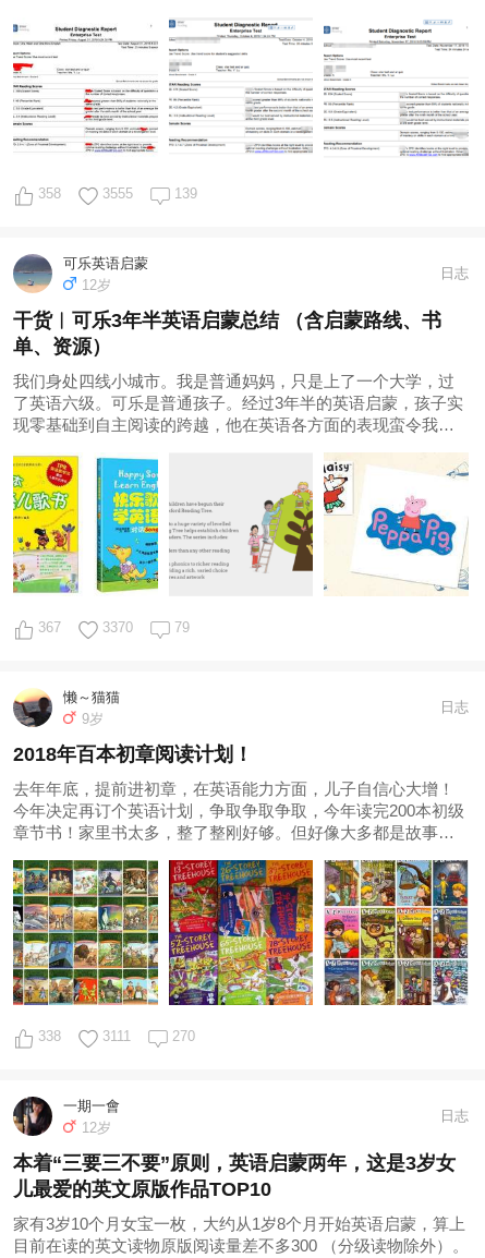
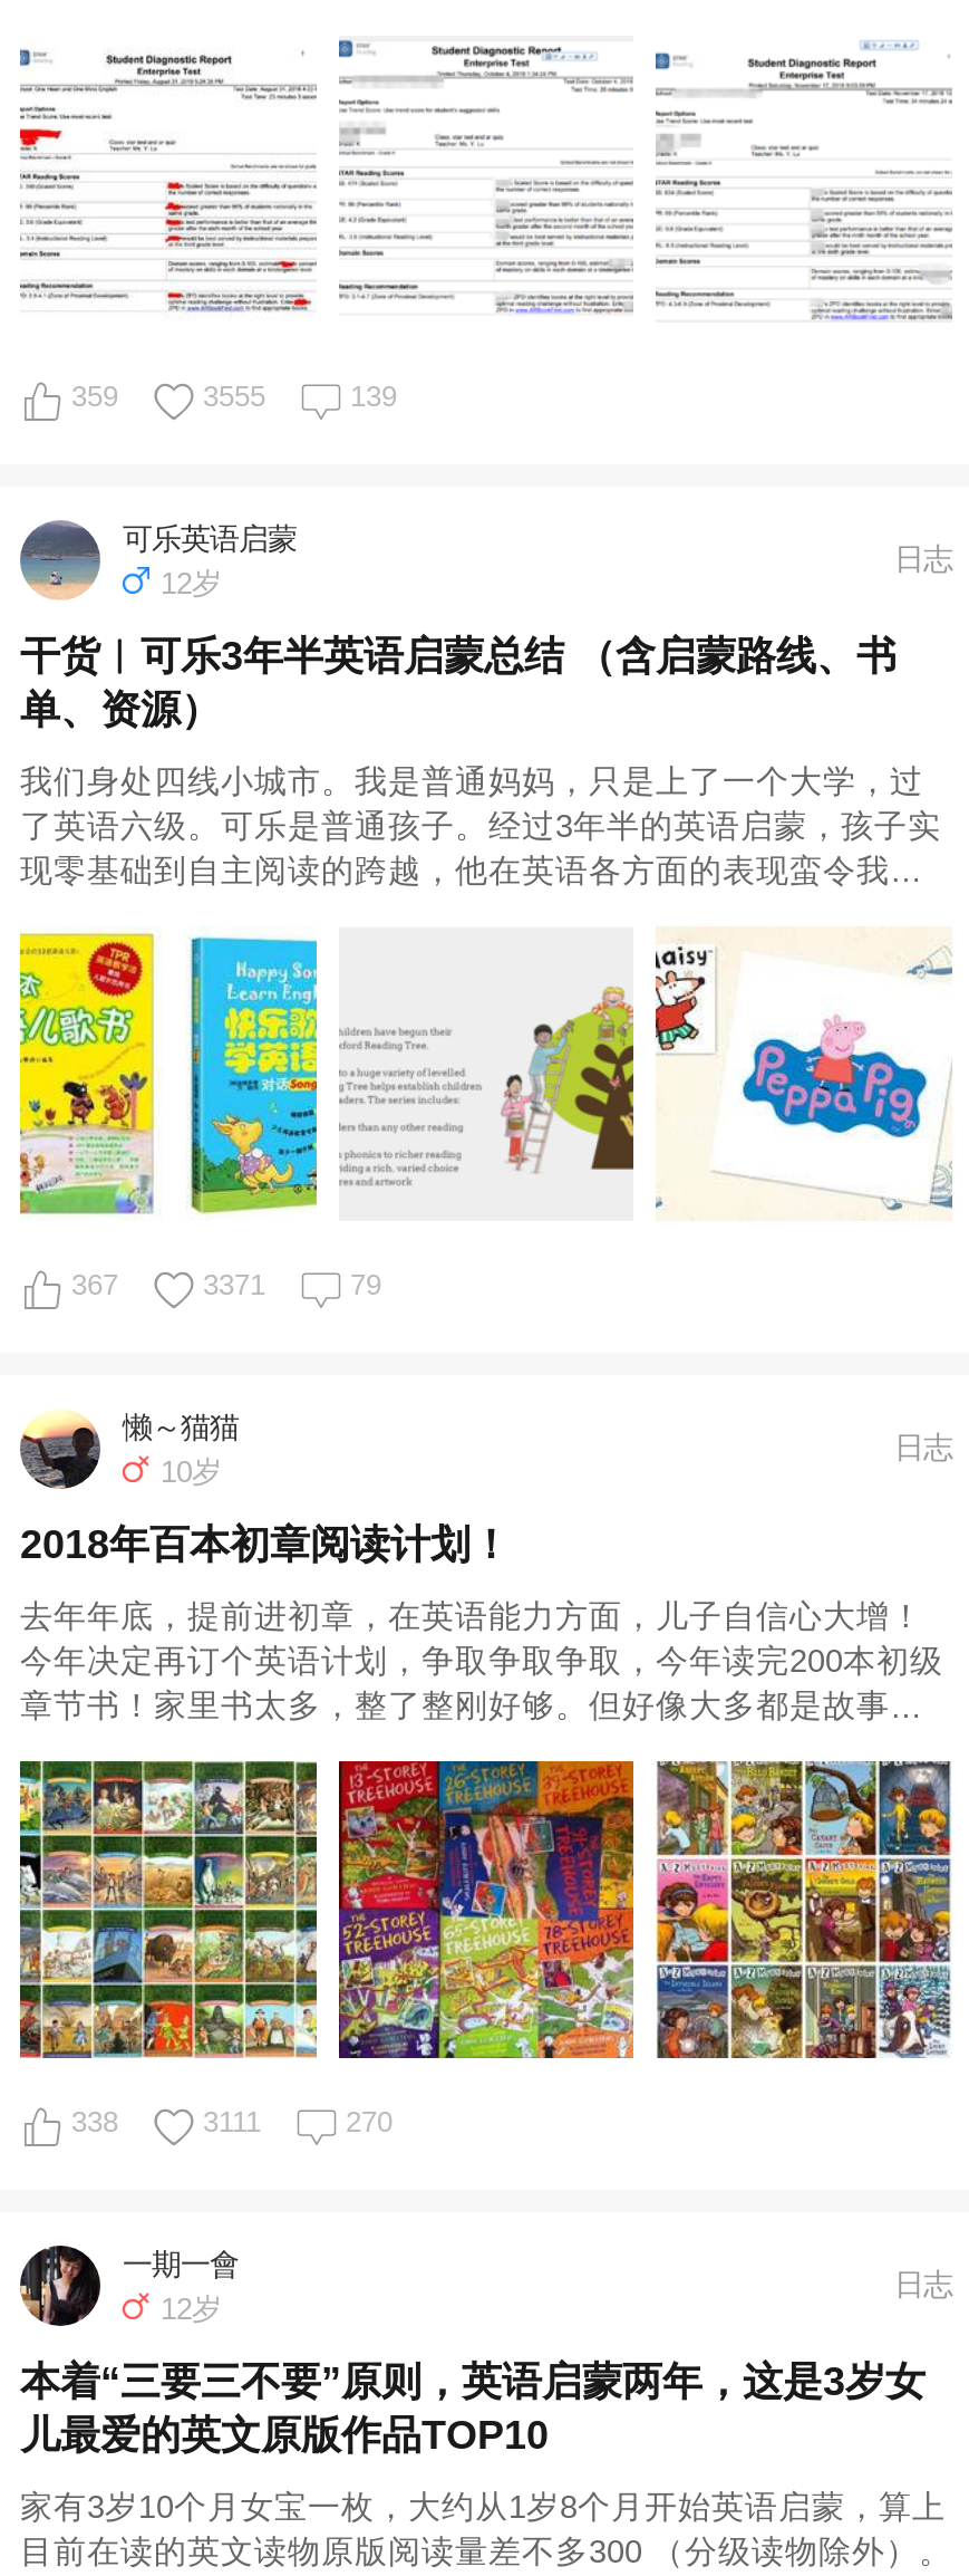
- 358
+ 359

- 3370
+ 3371

- 9岁
+ 10岁
